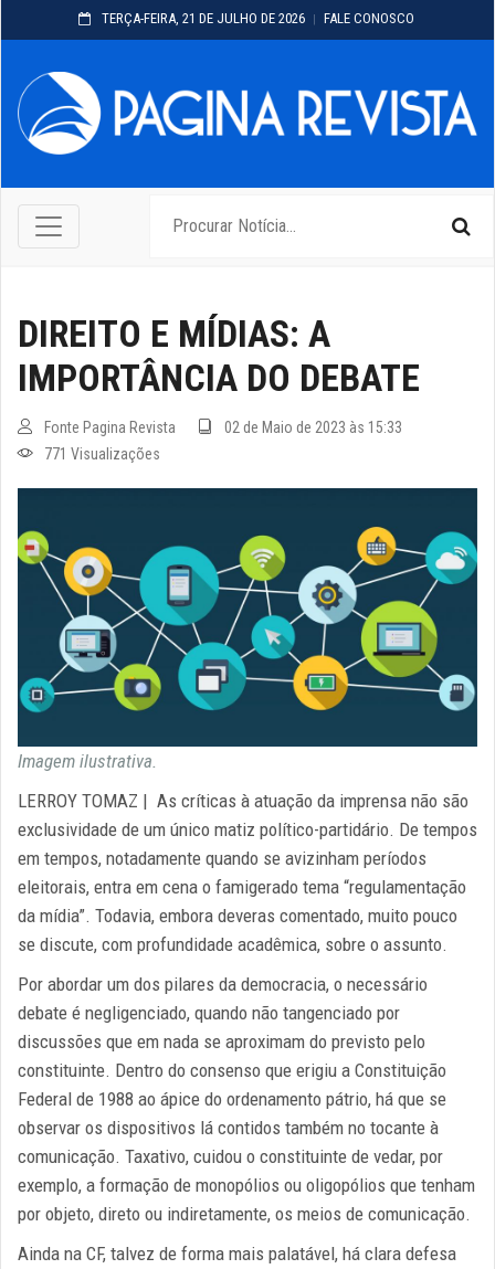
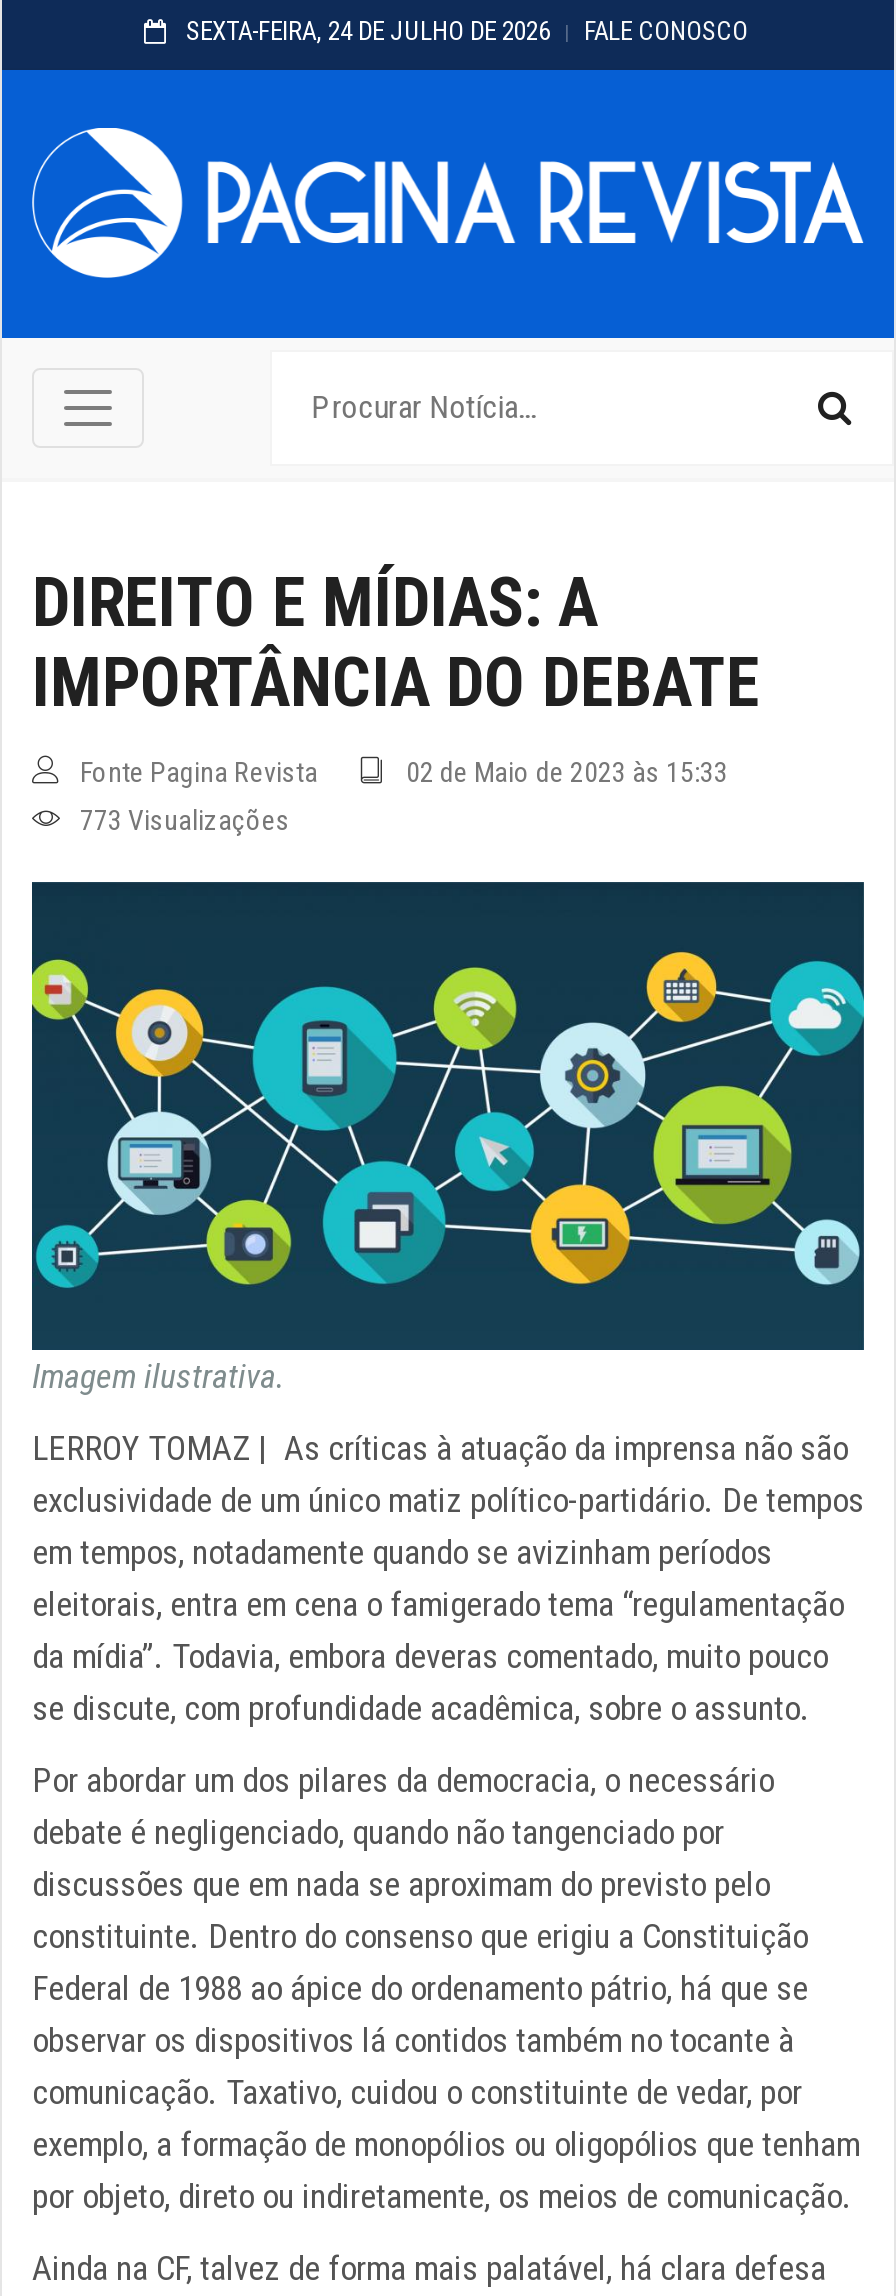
- TERÇA-FEIRA, 21 DE JULHO DE 2026
+ SEXTA-FEIRA, 24 DE JULHO DE 2026

- 771 Visualizações
+ 773 Visualizações
